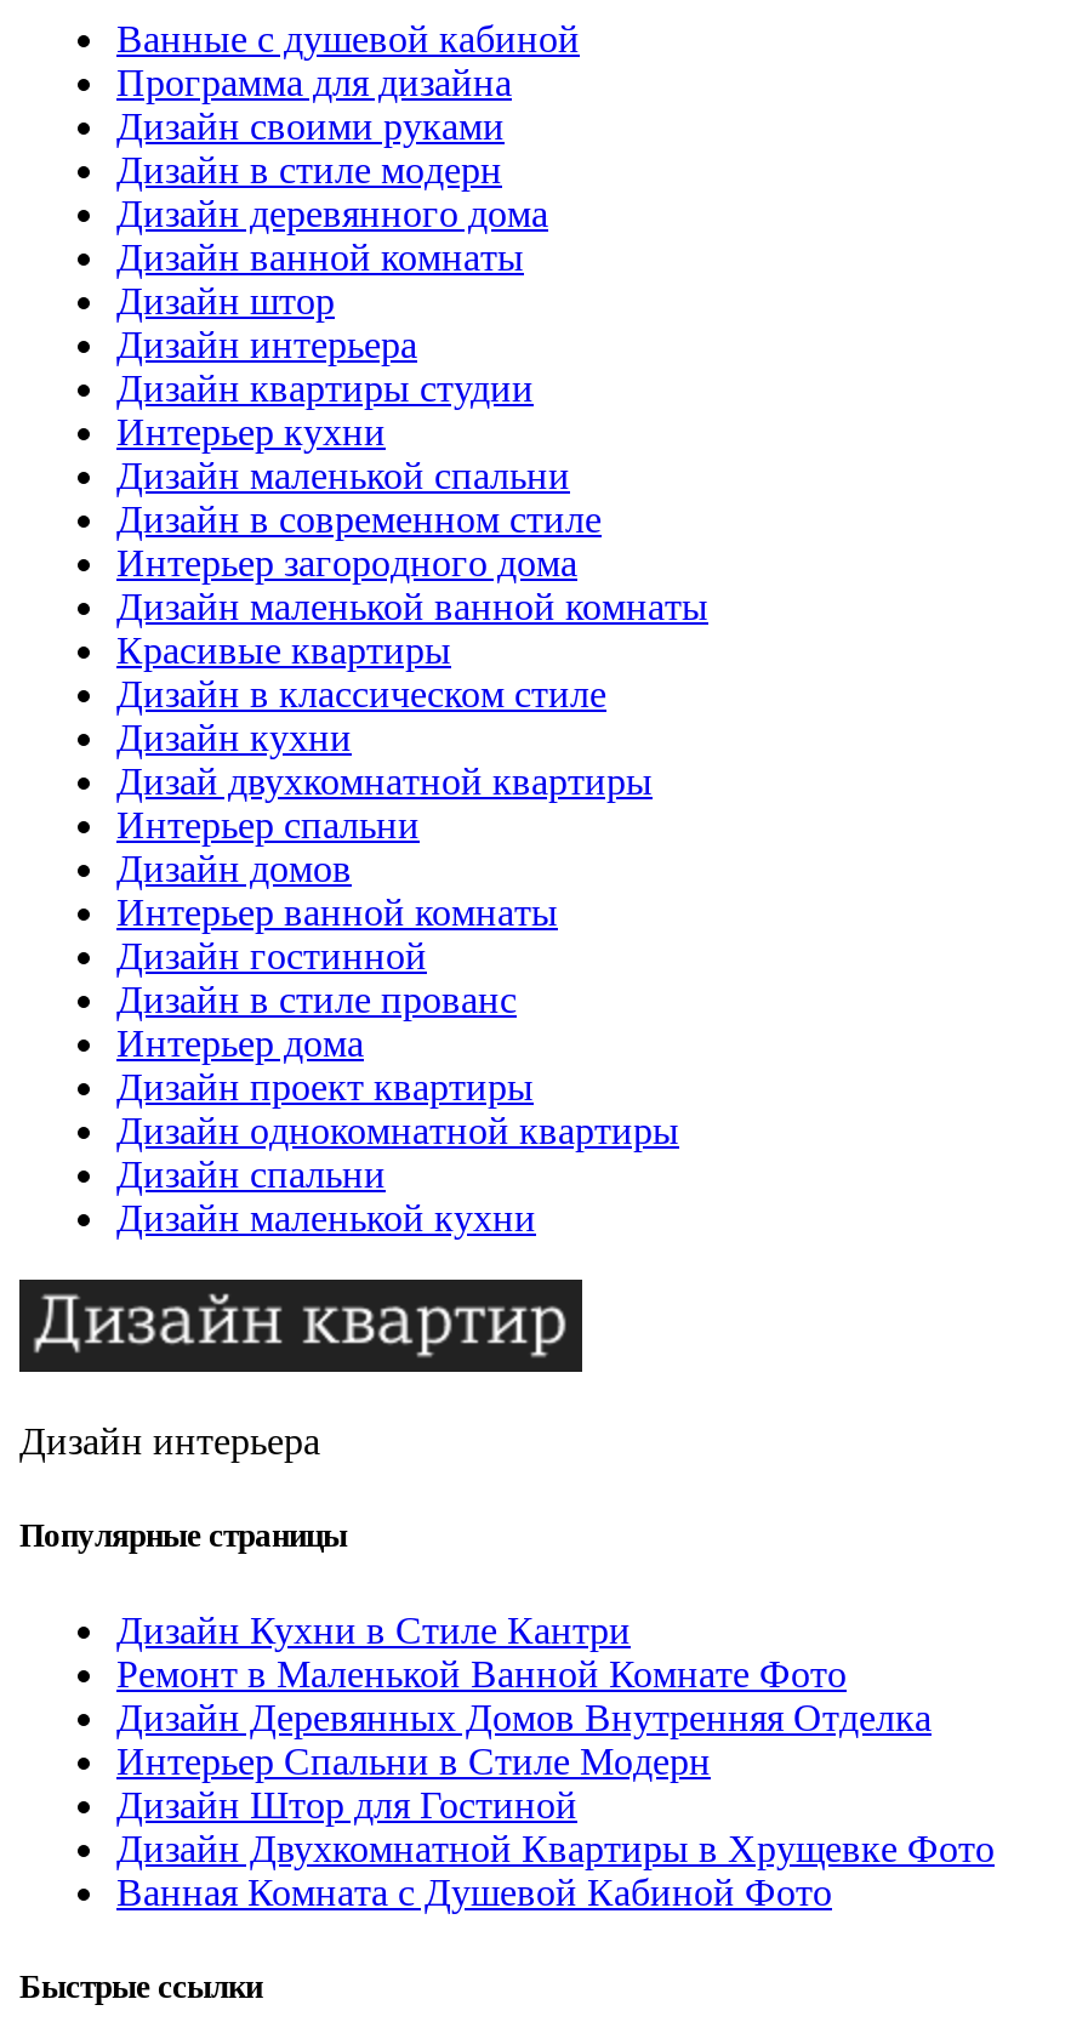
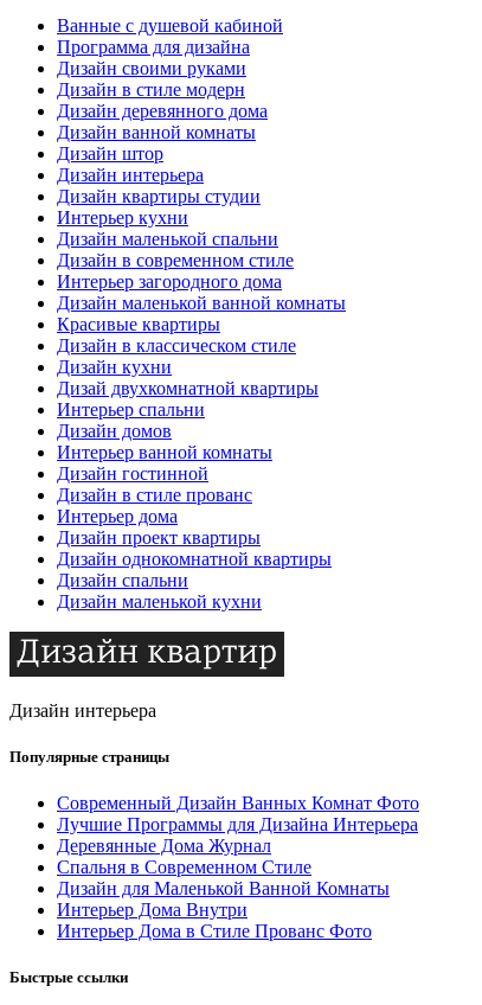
- Дизайн Кухни в Стиле Кантри
- Ремонт в Маленькой Ванной Комнате Фото
- Дизайн Деревянных Домов Внутренняя Отделка
- Интерьер Спальни в Стиле Модерн
- Дизайн Штор для Гостиной
- Дизайн Двухкомнатной Квартиры в Хрущевке Фото
- Ванная Комната с Душевой Кабиной Фото
+ Современный Дизайн Ванных Комнат Фото
+ Лучшие Программы для Дизайна Интерьера
+ Деревянные Дома Журнал
+ Спальня в Современном Стиле
+ Дизайн для Маленькой Ванной Комнаты
+ Интерьер Дома Внутри
+ Интерьер Дома в Стиле Прованс Фото
